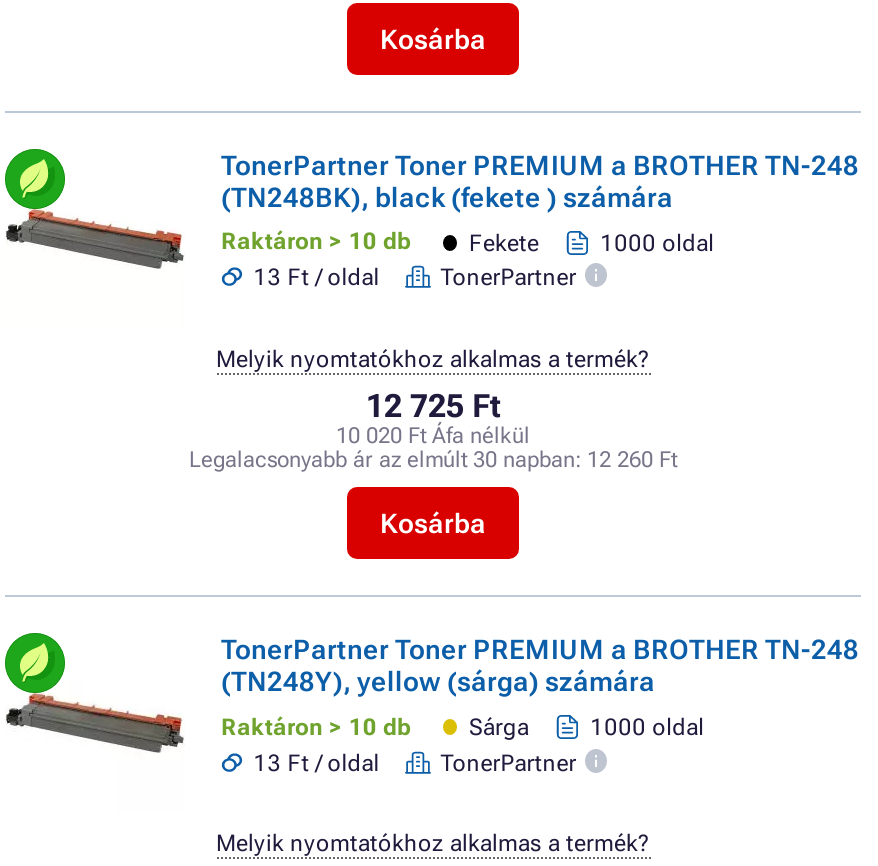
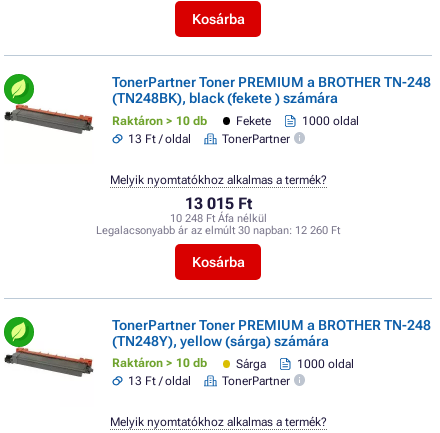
- 12 725 Ft
+ 13 015 Ft

- 10 020 Ft Áfa nélkül
+ 10 248 Ft Áfa nélkül
